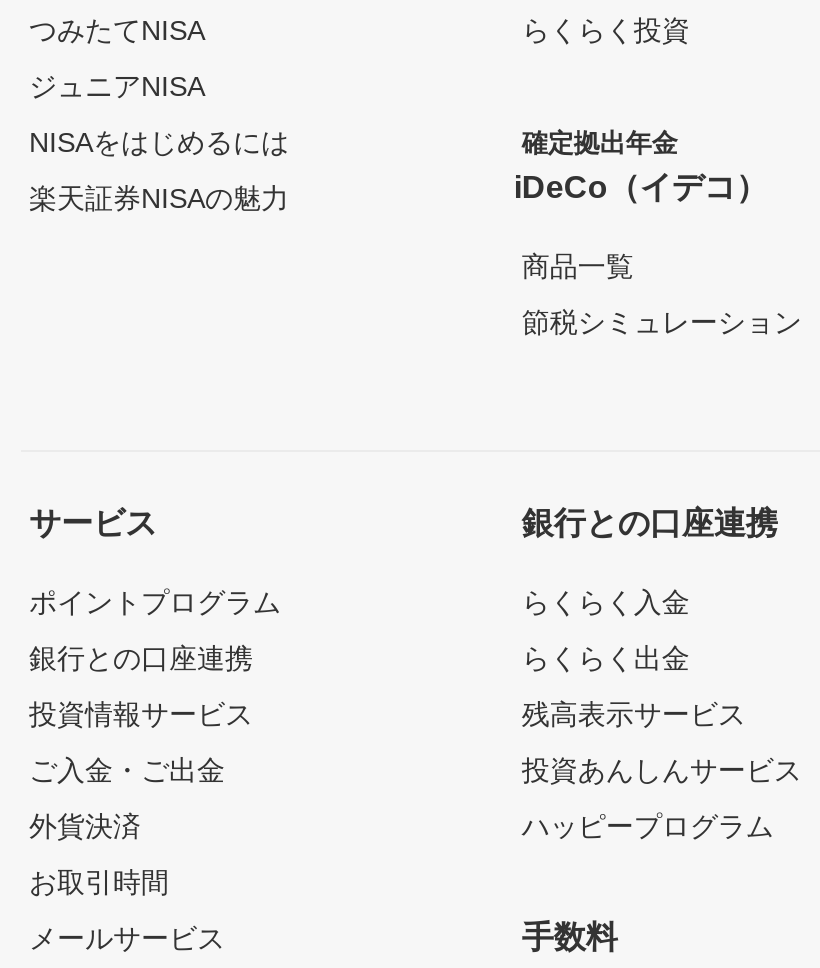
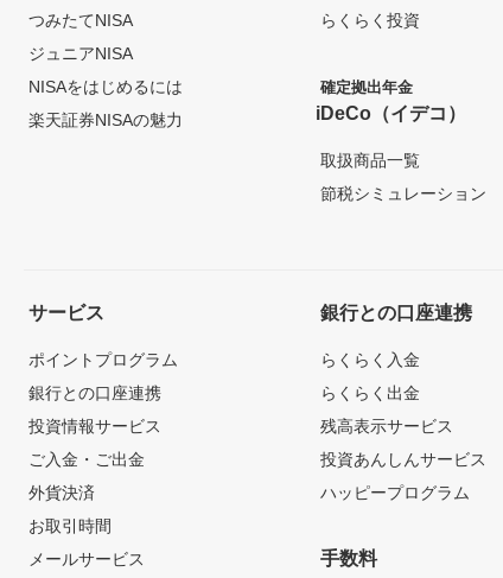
- 商品一覧
+ 取扱商品一覧
